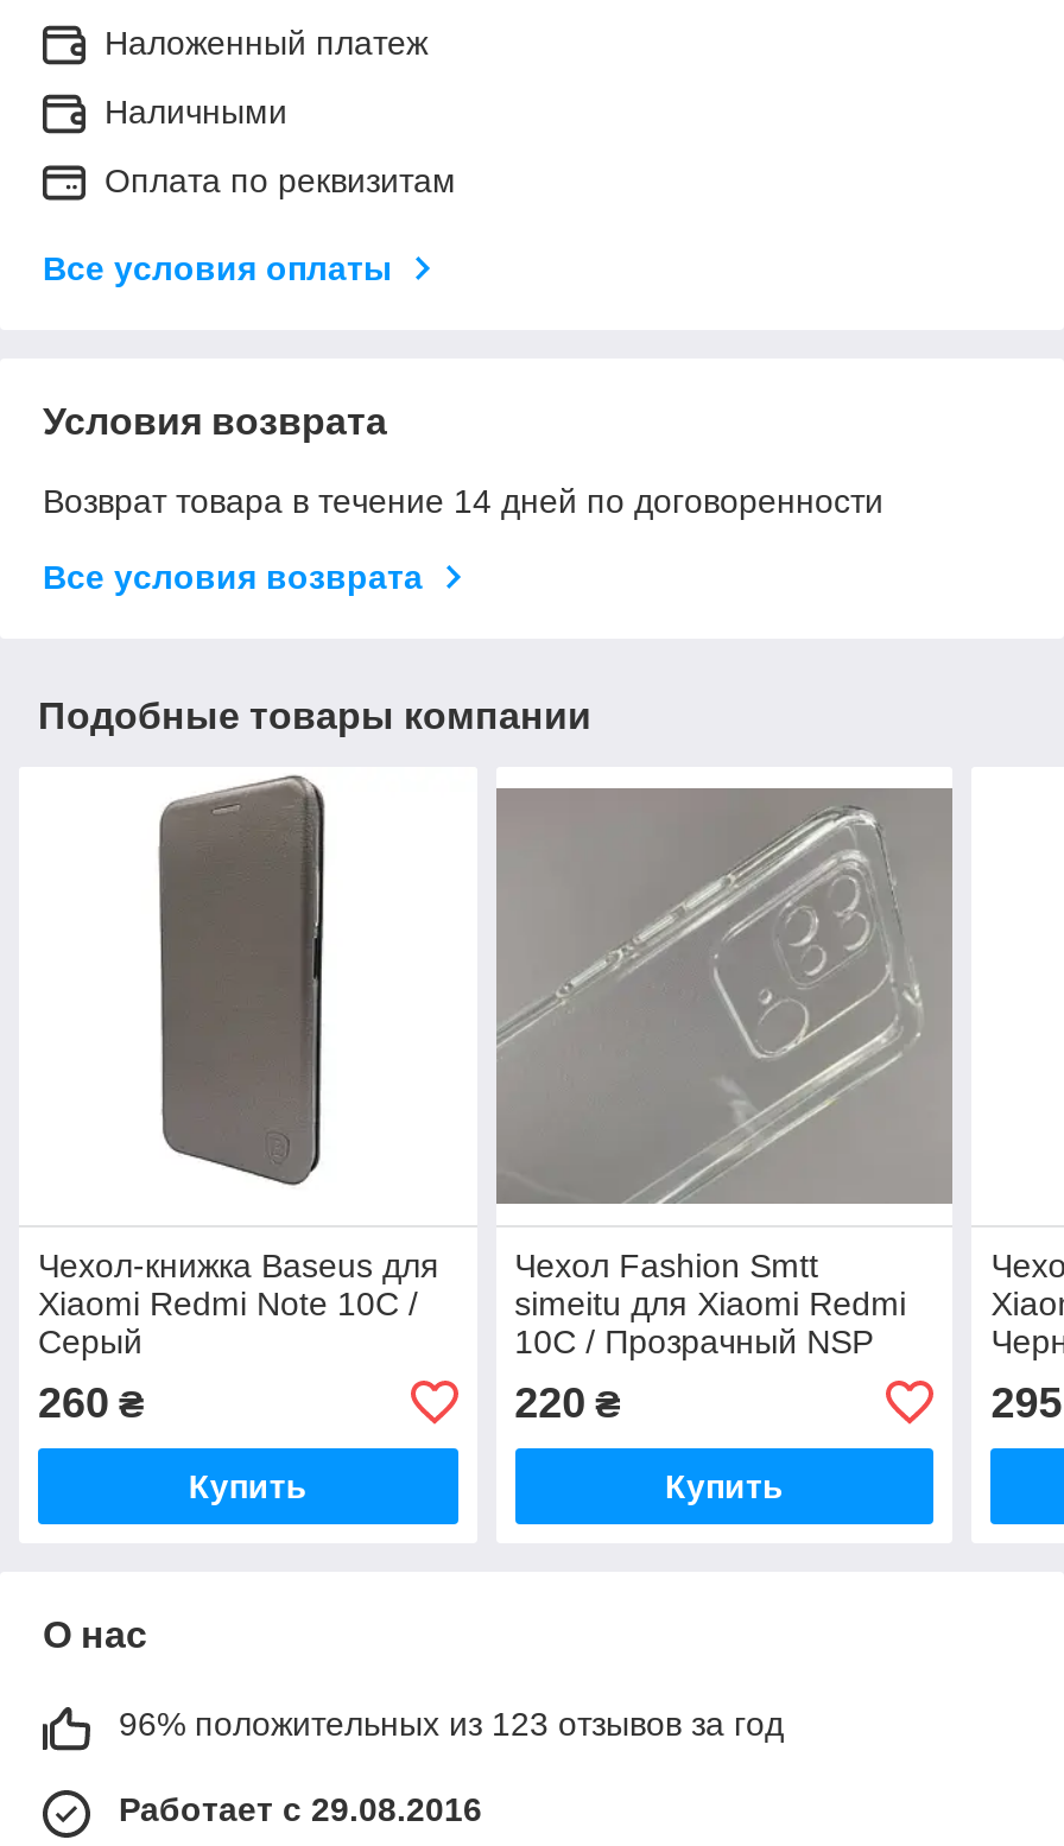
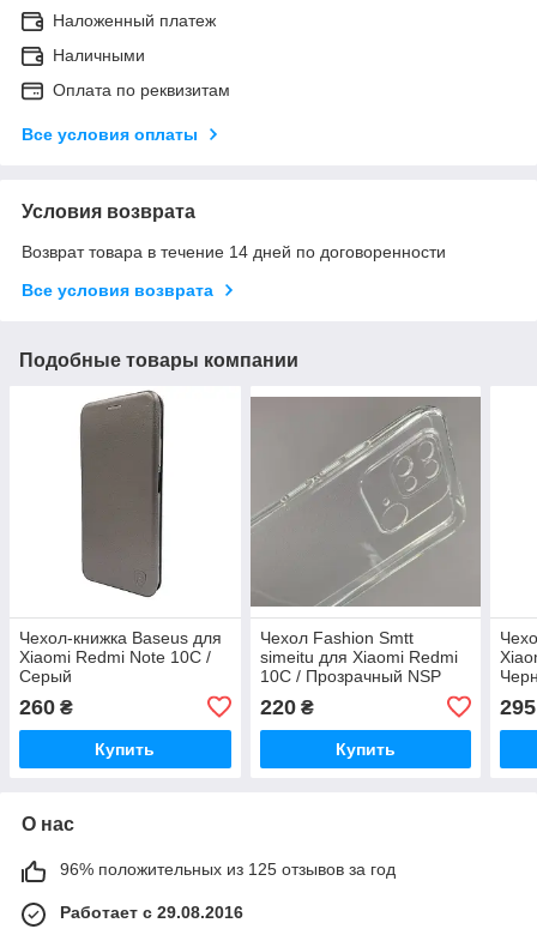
- 96% положительных из 123 отзывов за год
+ 96% положительных из 125 отзывов за год
